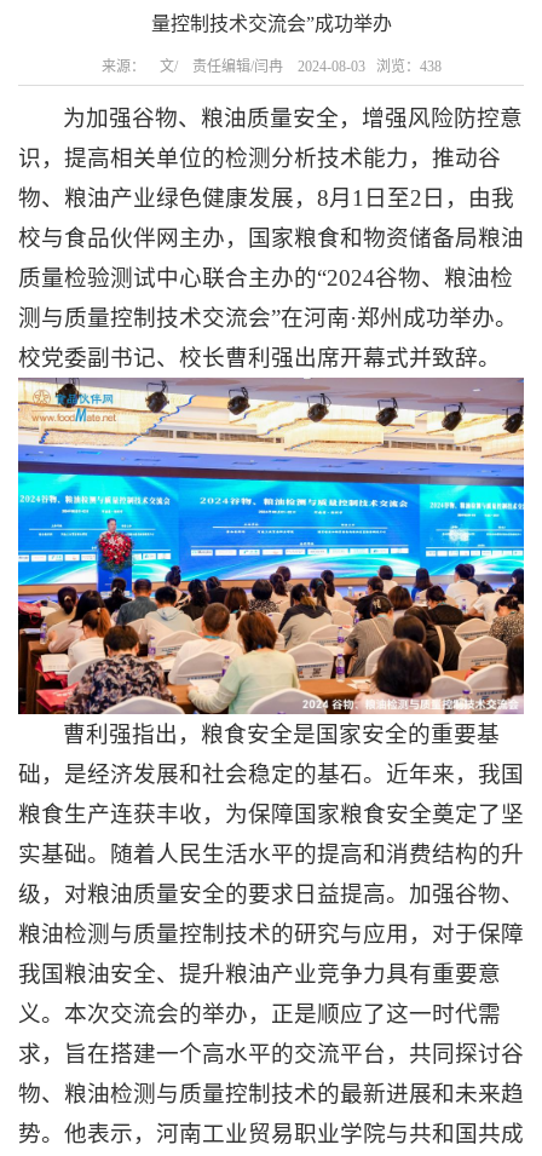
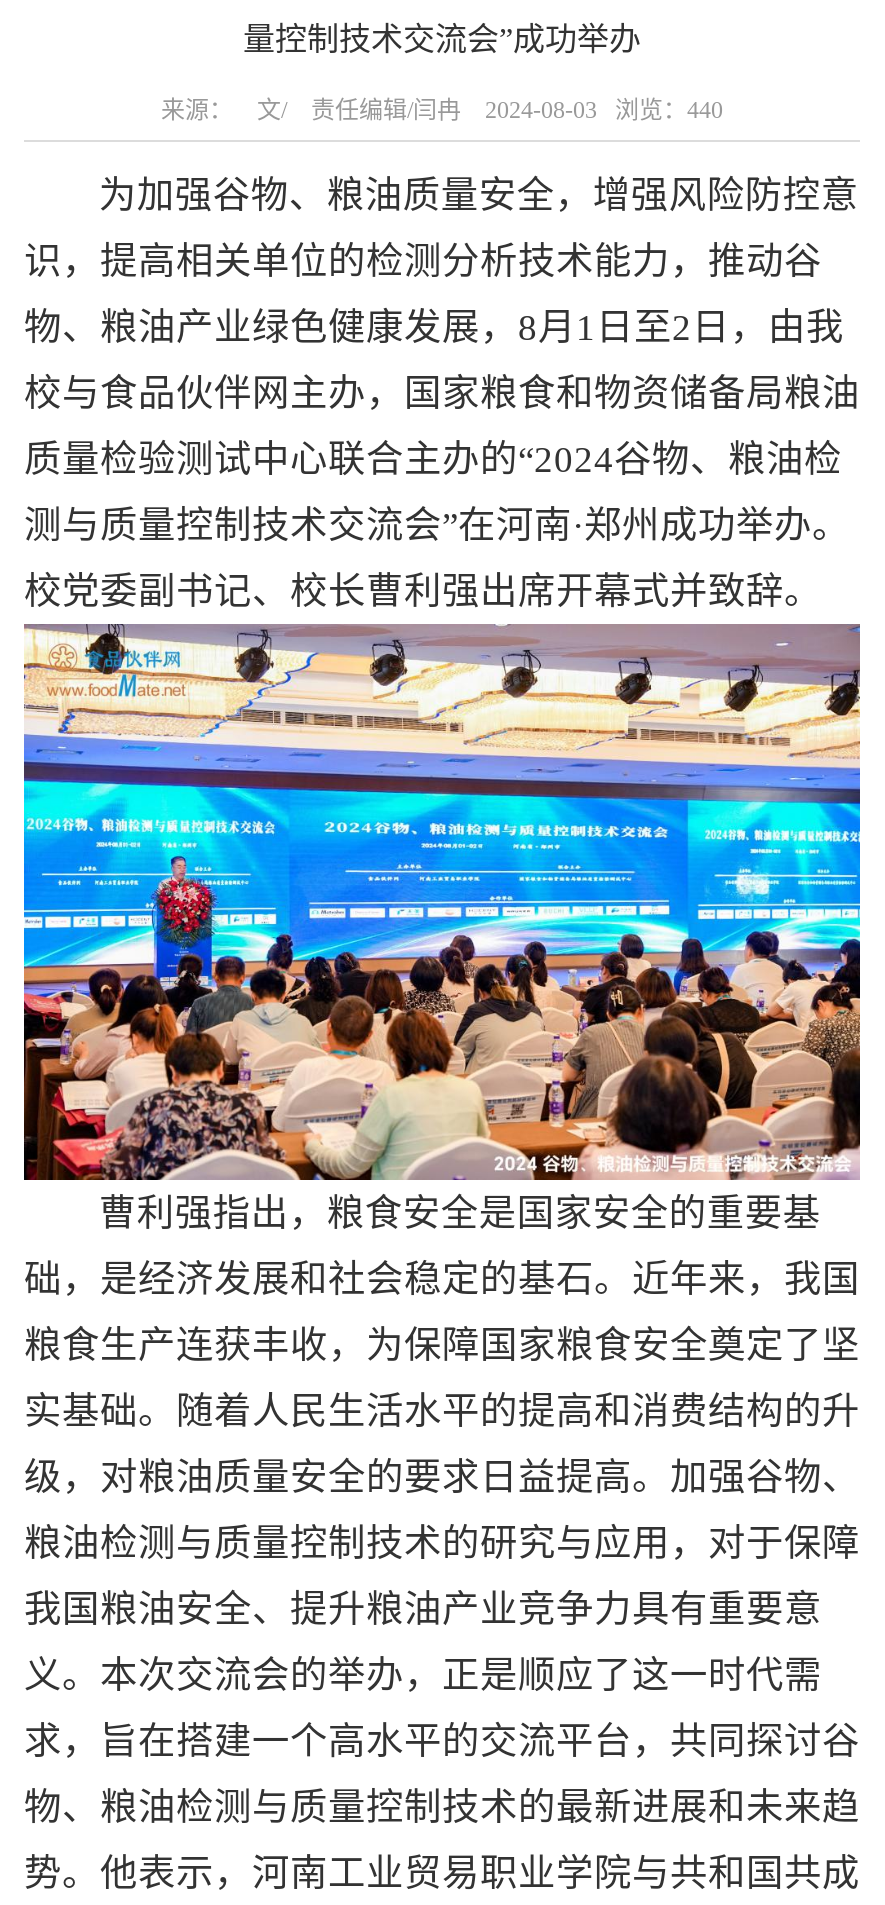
- 来源： 文/ 责任编辑/闫冉 2024-08-03 浏览：438
+ 来源： 文/ 责任编辑/闫冉 2024-08-03 浏览：440
